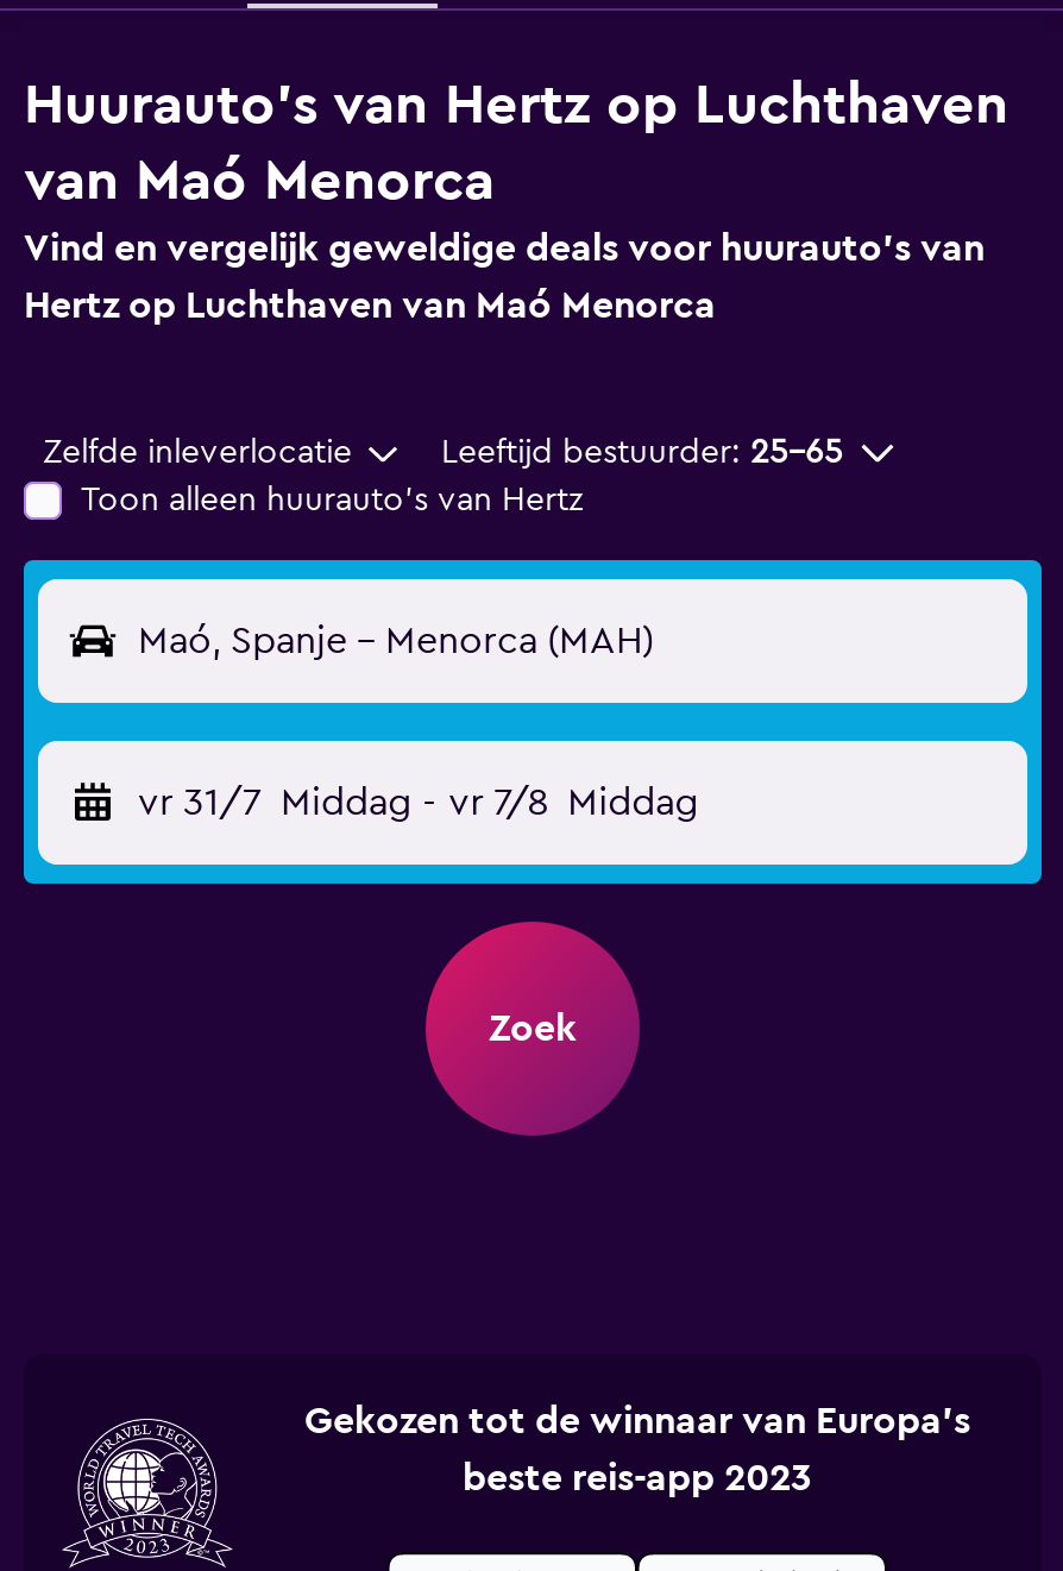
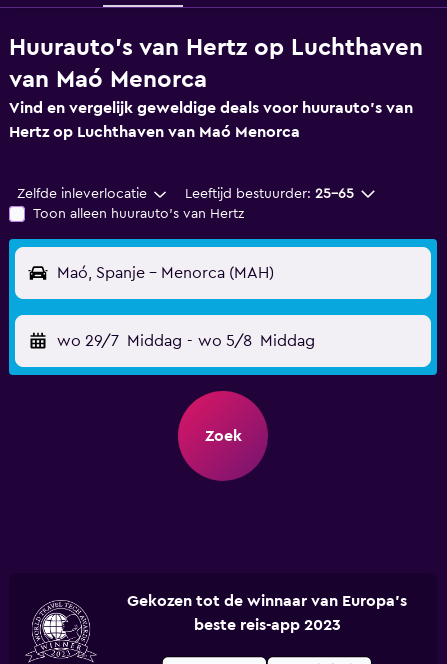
- vr 31/7 Middag - vr 7/8 Middag
+ wo 29/7 Middag - wo 5/8 Middag
